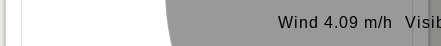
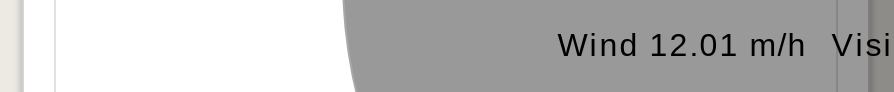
- Wind 4.09 m/h
+ Wind 12.01 m/h
